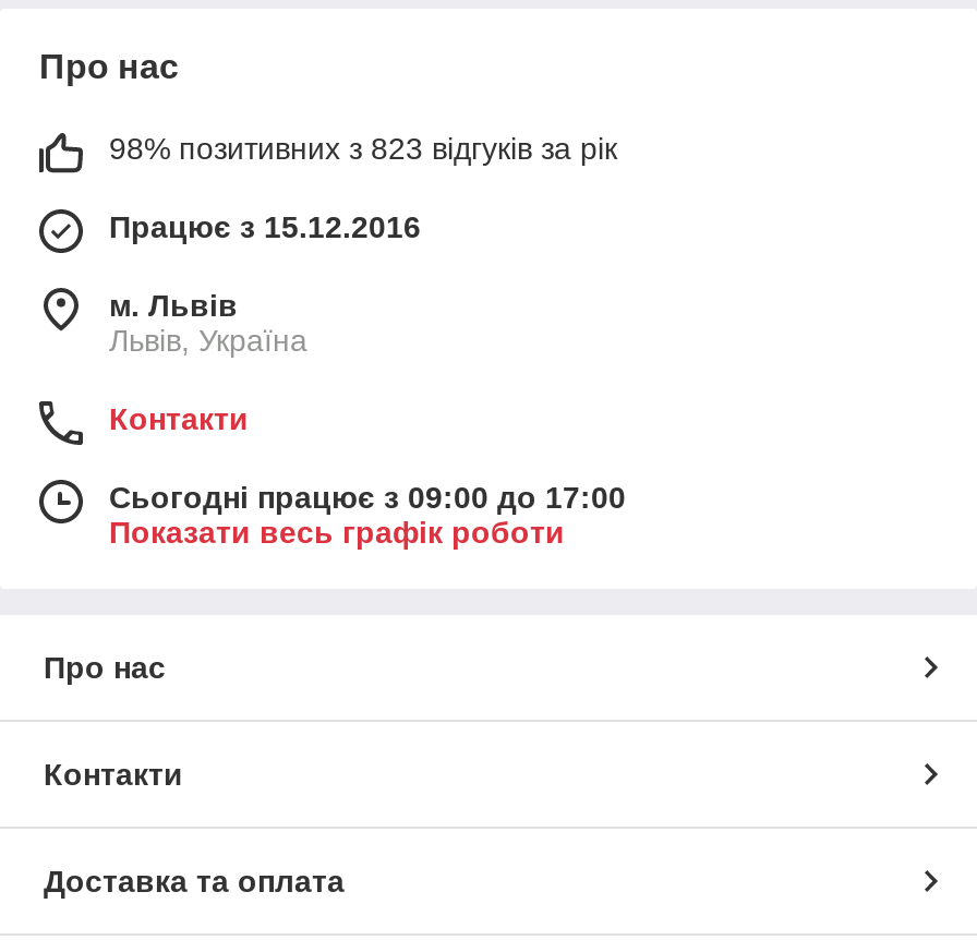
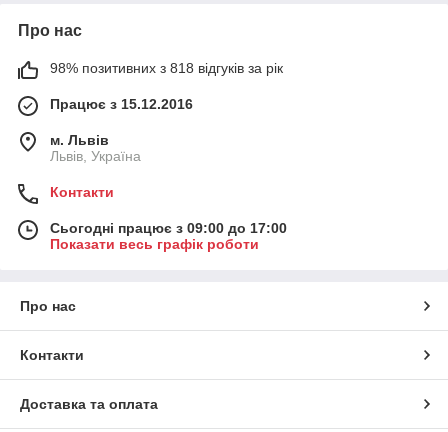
- 98% позитивних з 823 відгуків за рік
+ 98% позитивних з 818 відгуків за рік
